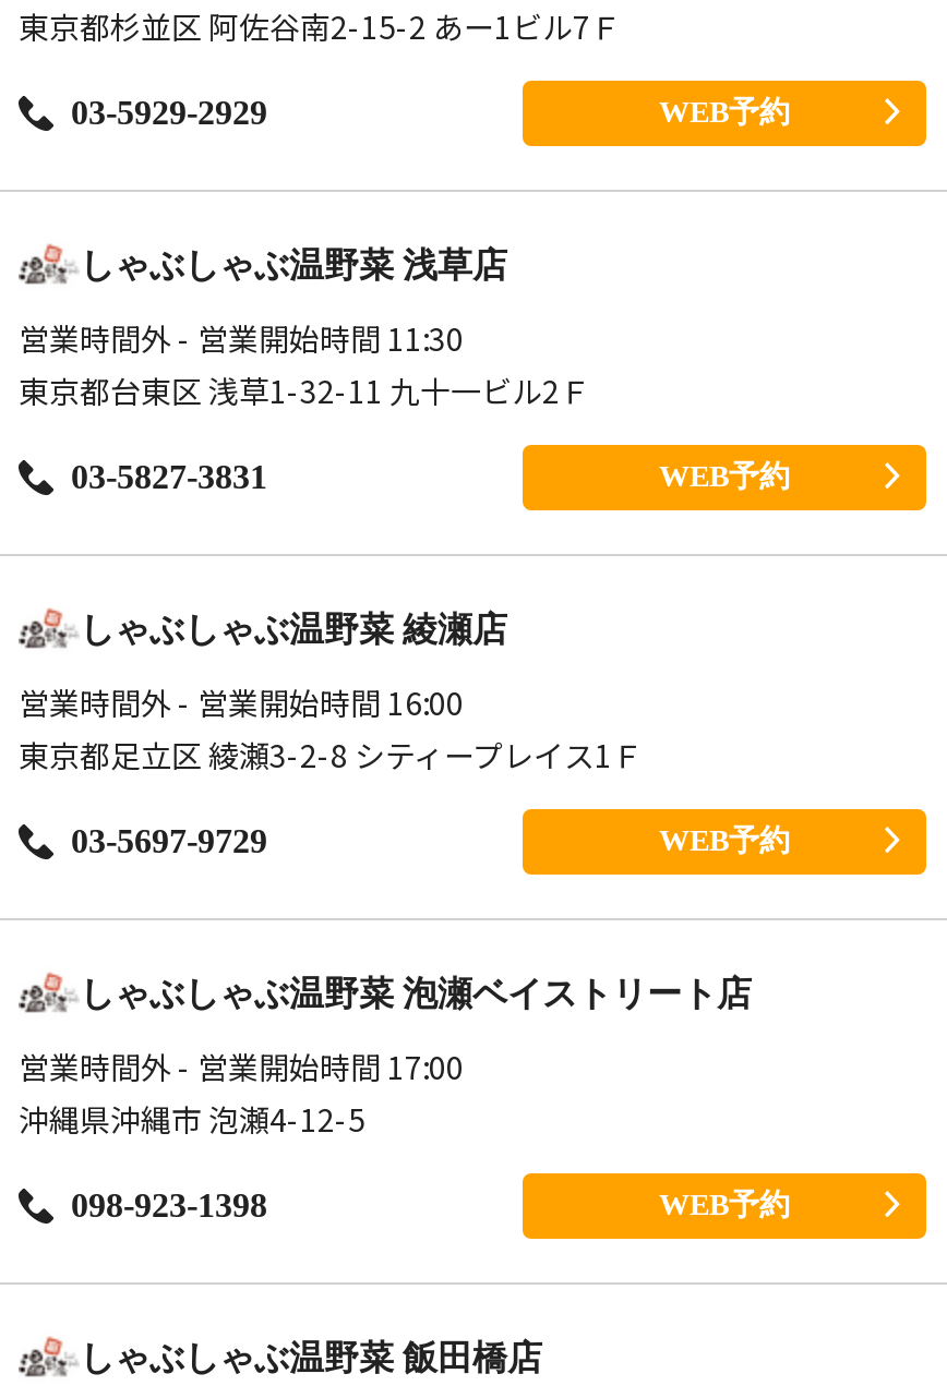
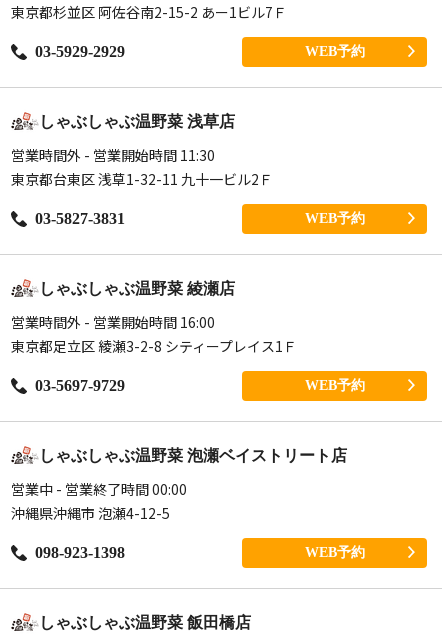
- 営業時間外 - 営業開始時間 17:00
+ 営業中 - 営業終了時間 00:00
